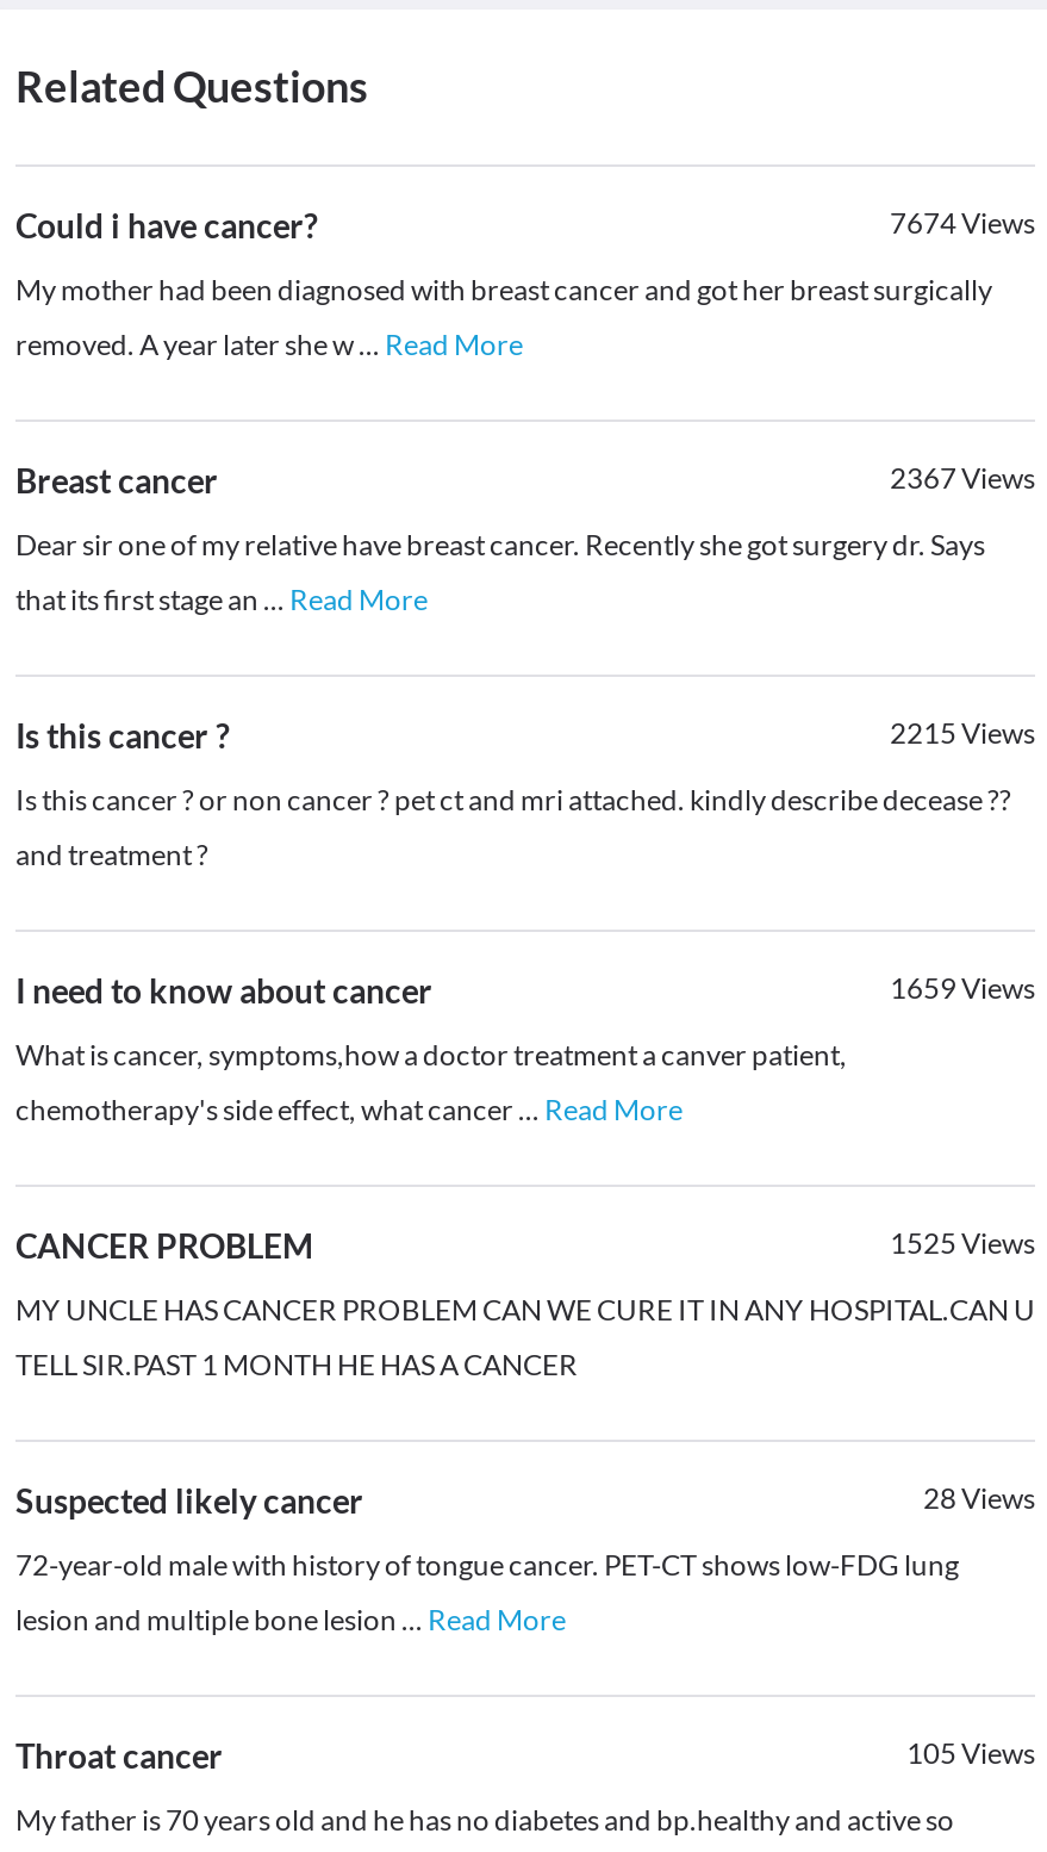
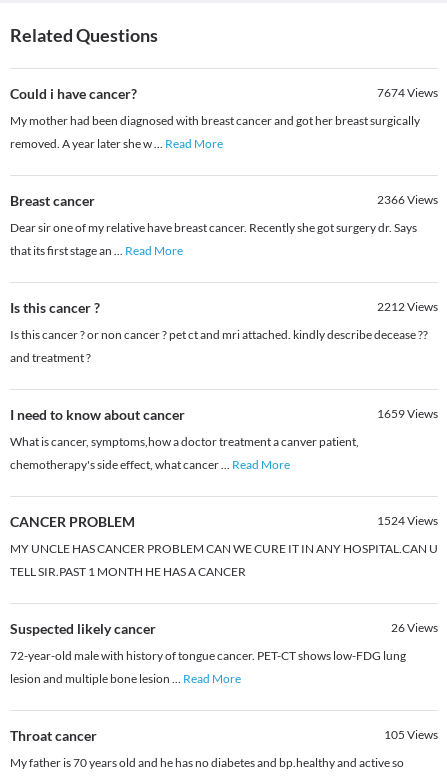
- 2367Views
+ 2366Views

- 2215 Views
+ 2212 Views

- 1525 Views
+ 1524 Views

- 28Views
+ 26Views
